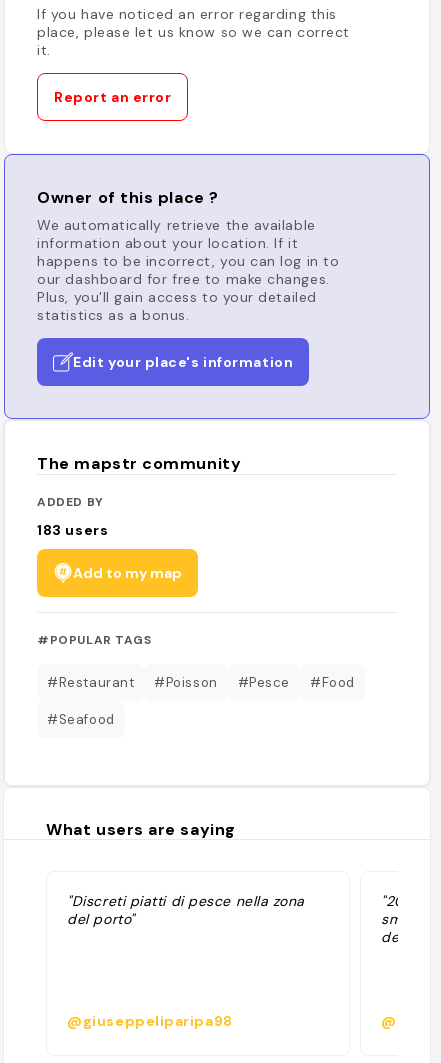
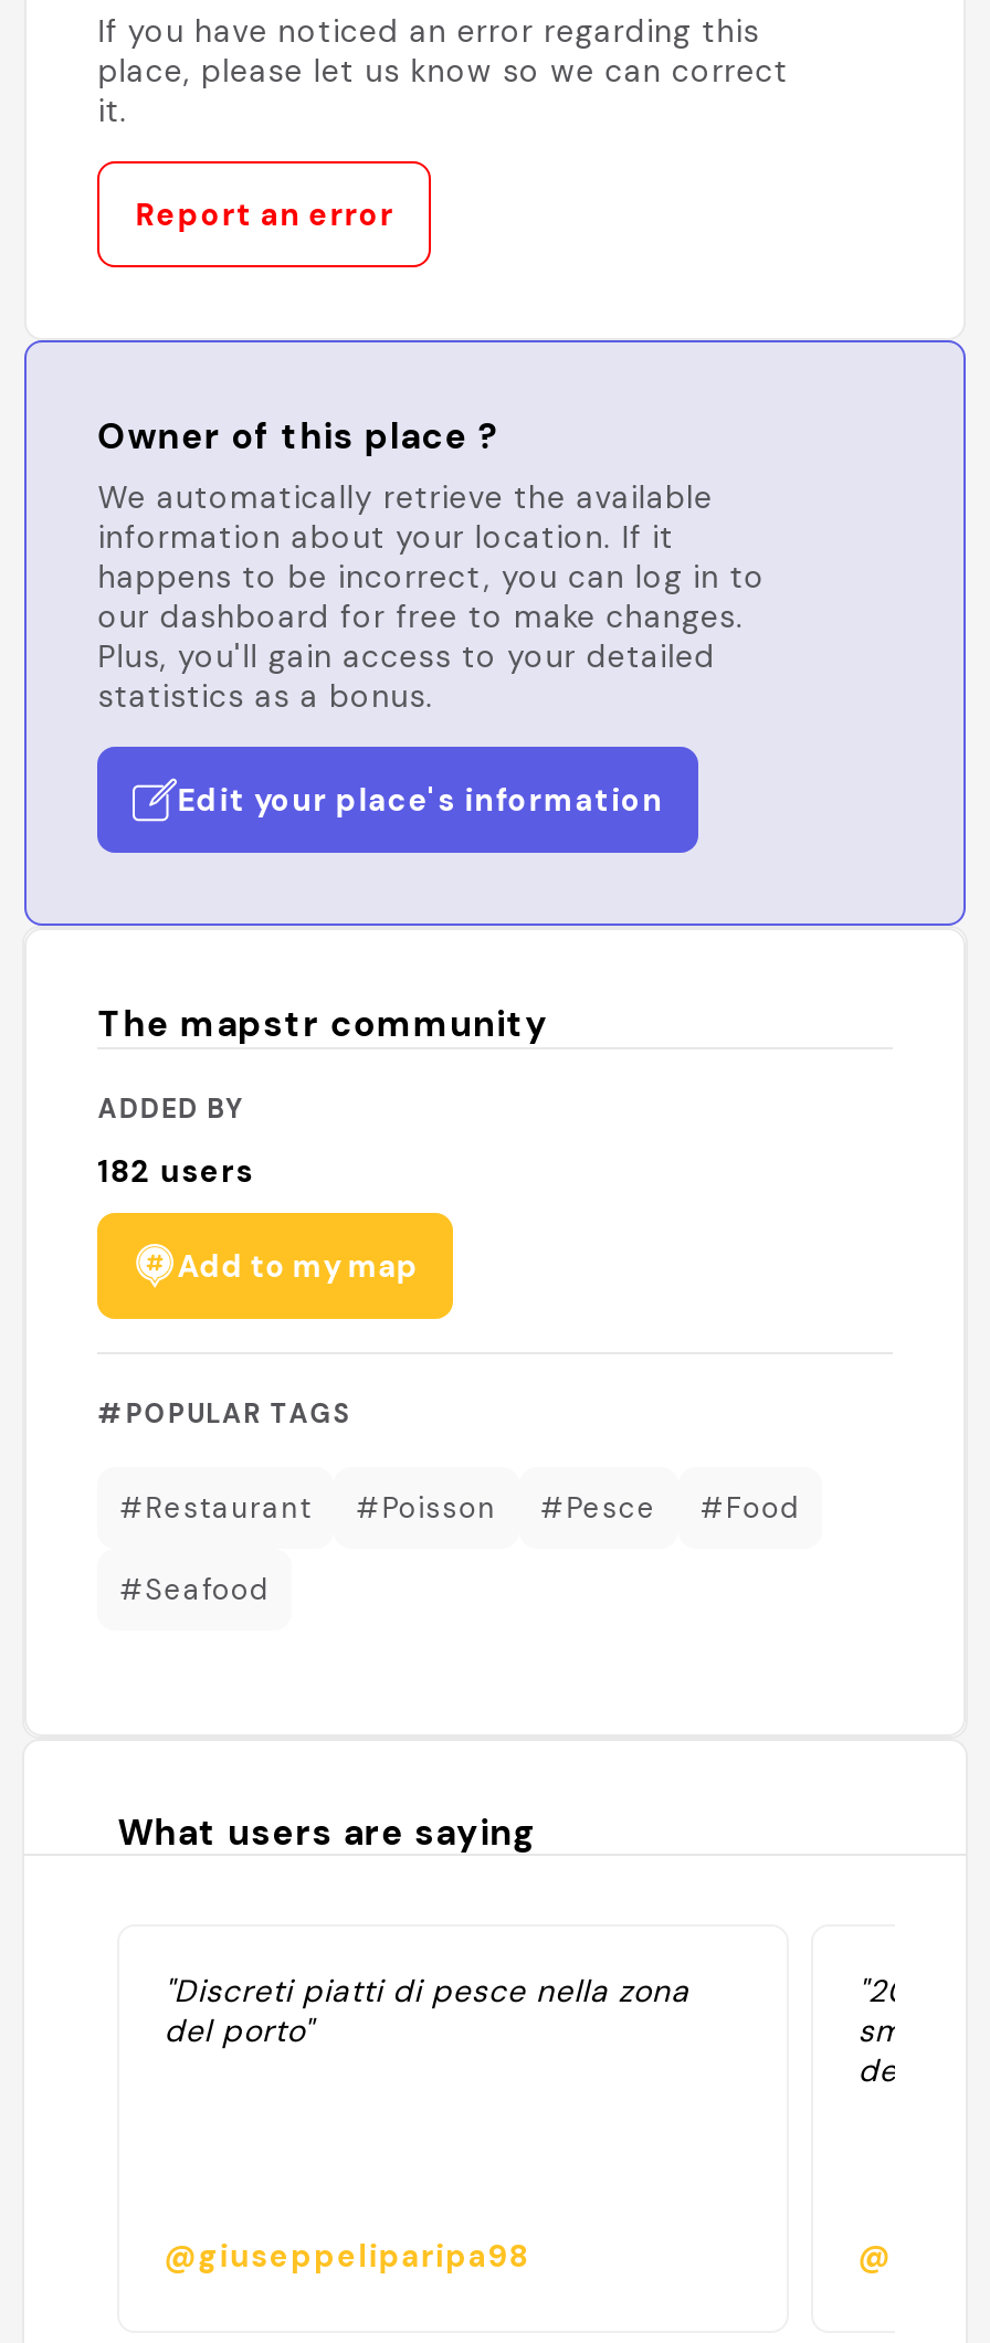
- 183 users
+ 182 users
